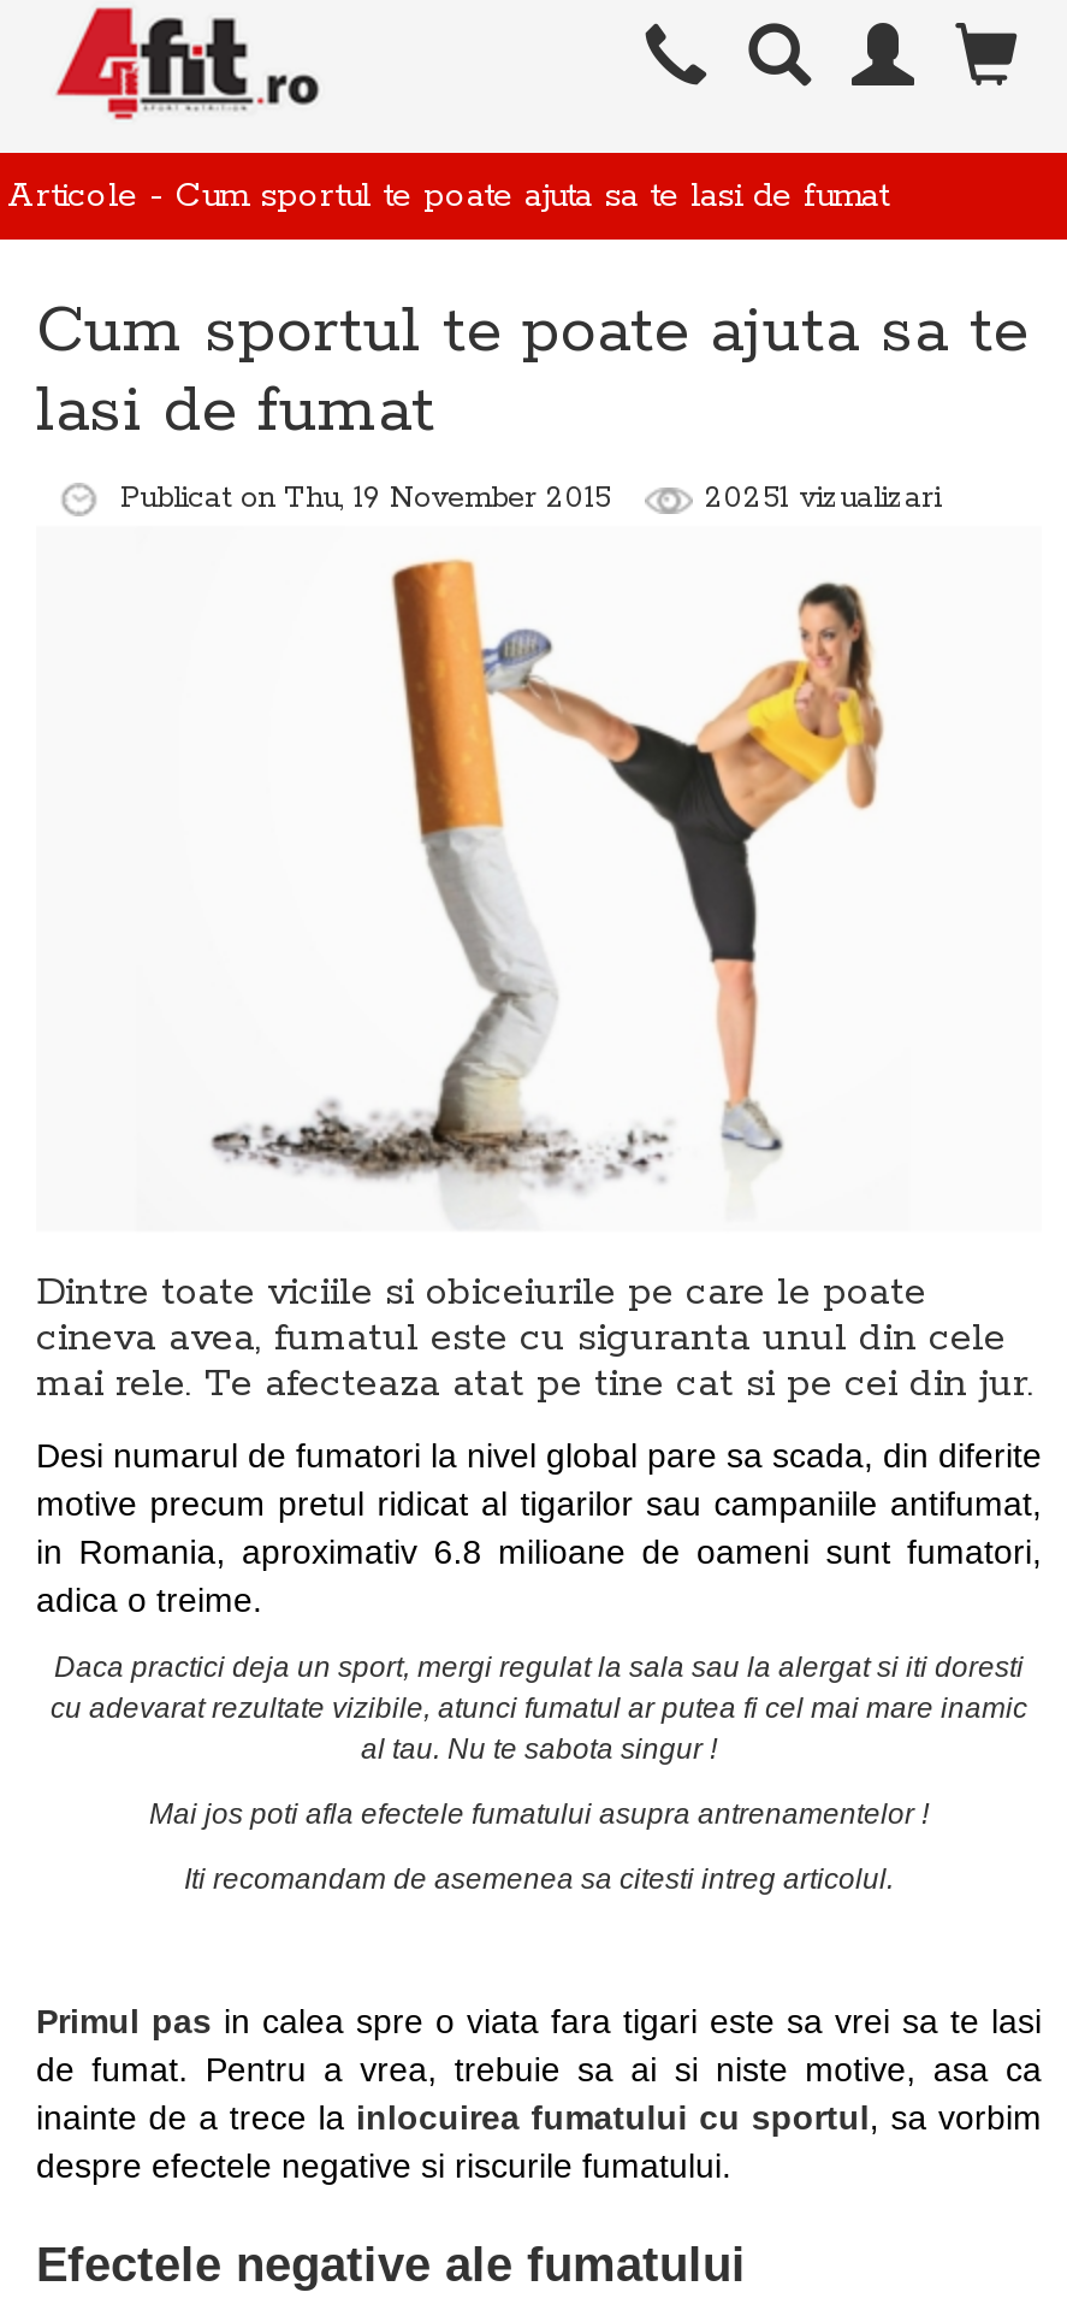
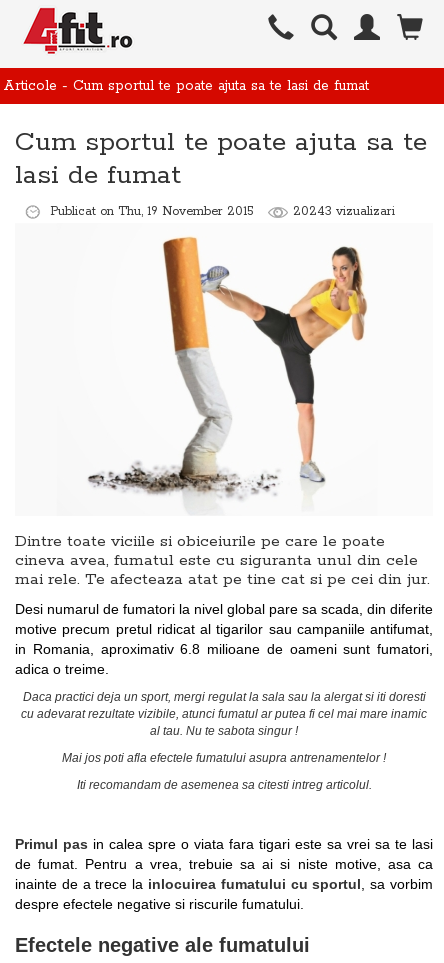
- 20251 vizualizari
+ 20243 vizualizari
